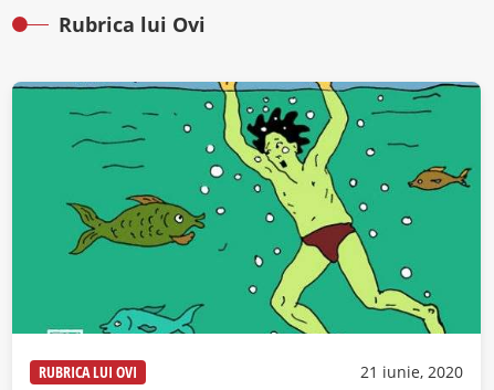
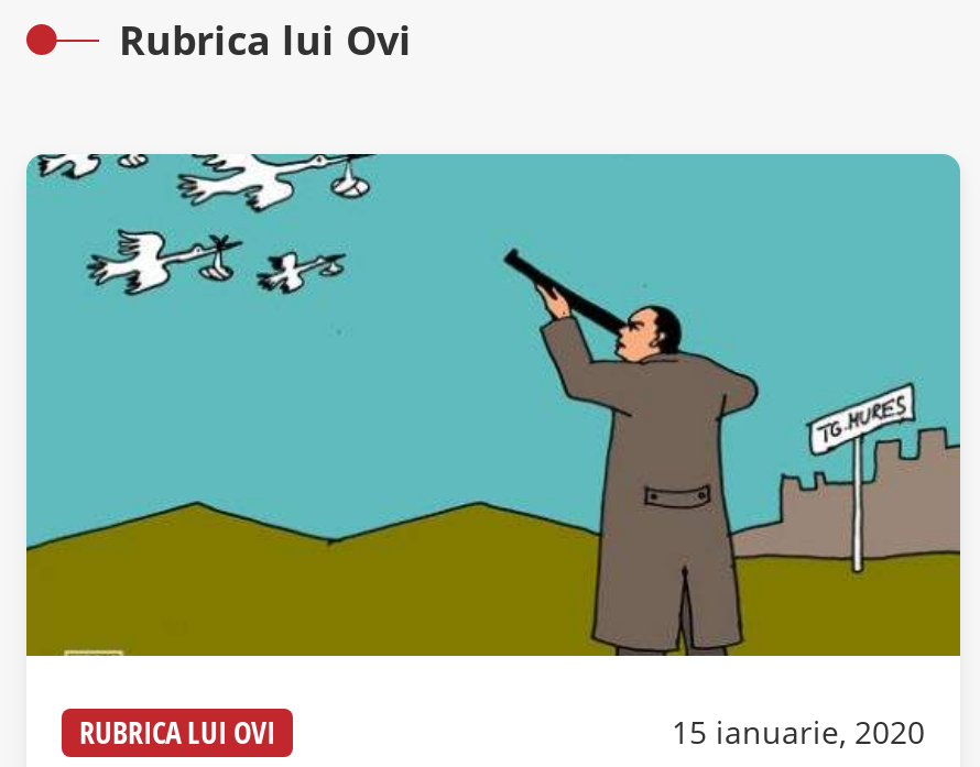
- [image]
- 21 iunie, 2020
+ [image]
+ 15 ianuarie, 2020
